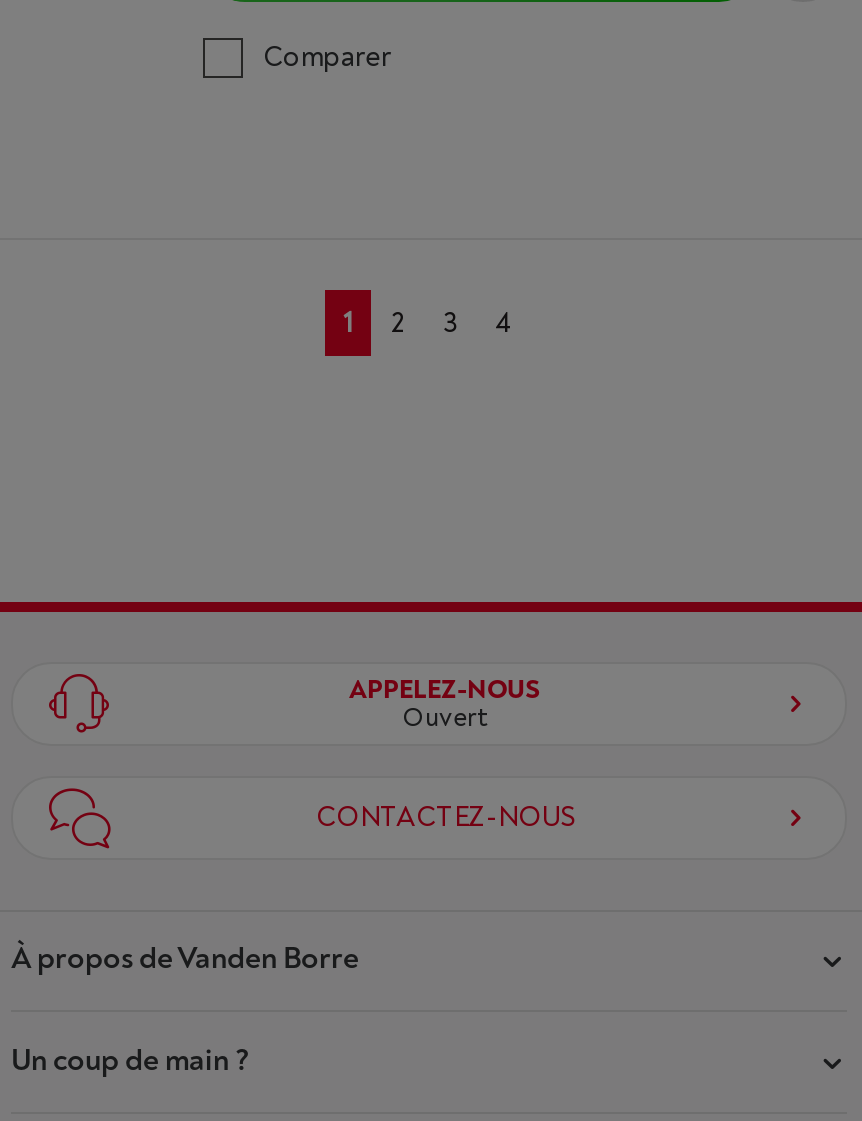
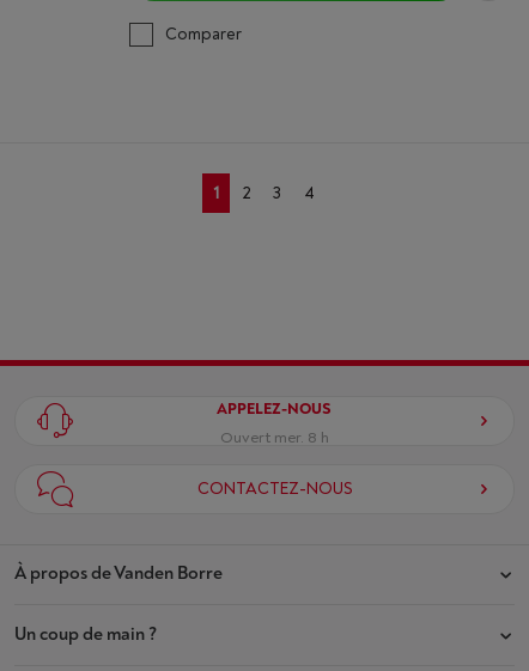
- Ouvert
+ Ouvert mer. 8 h
